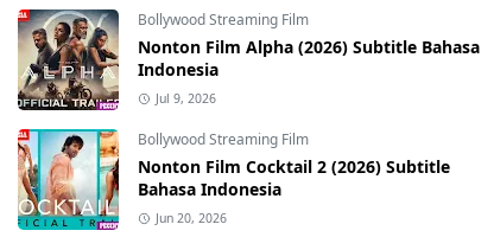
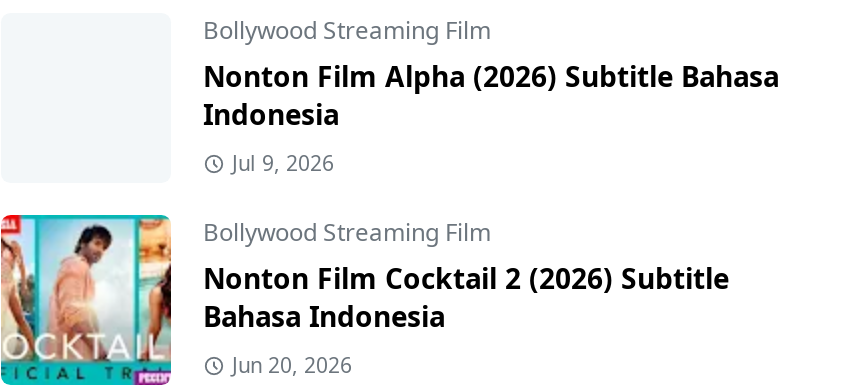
- [image]
